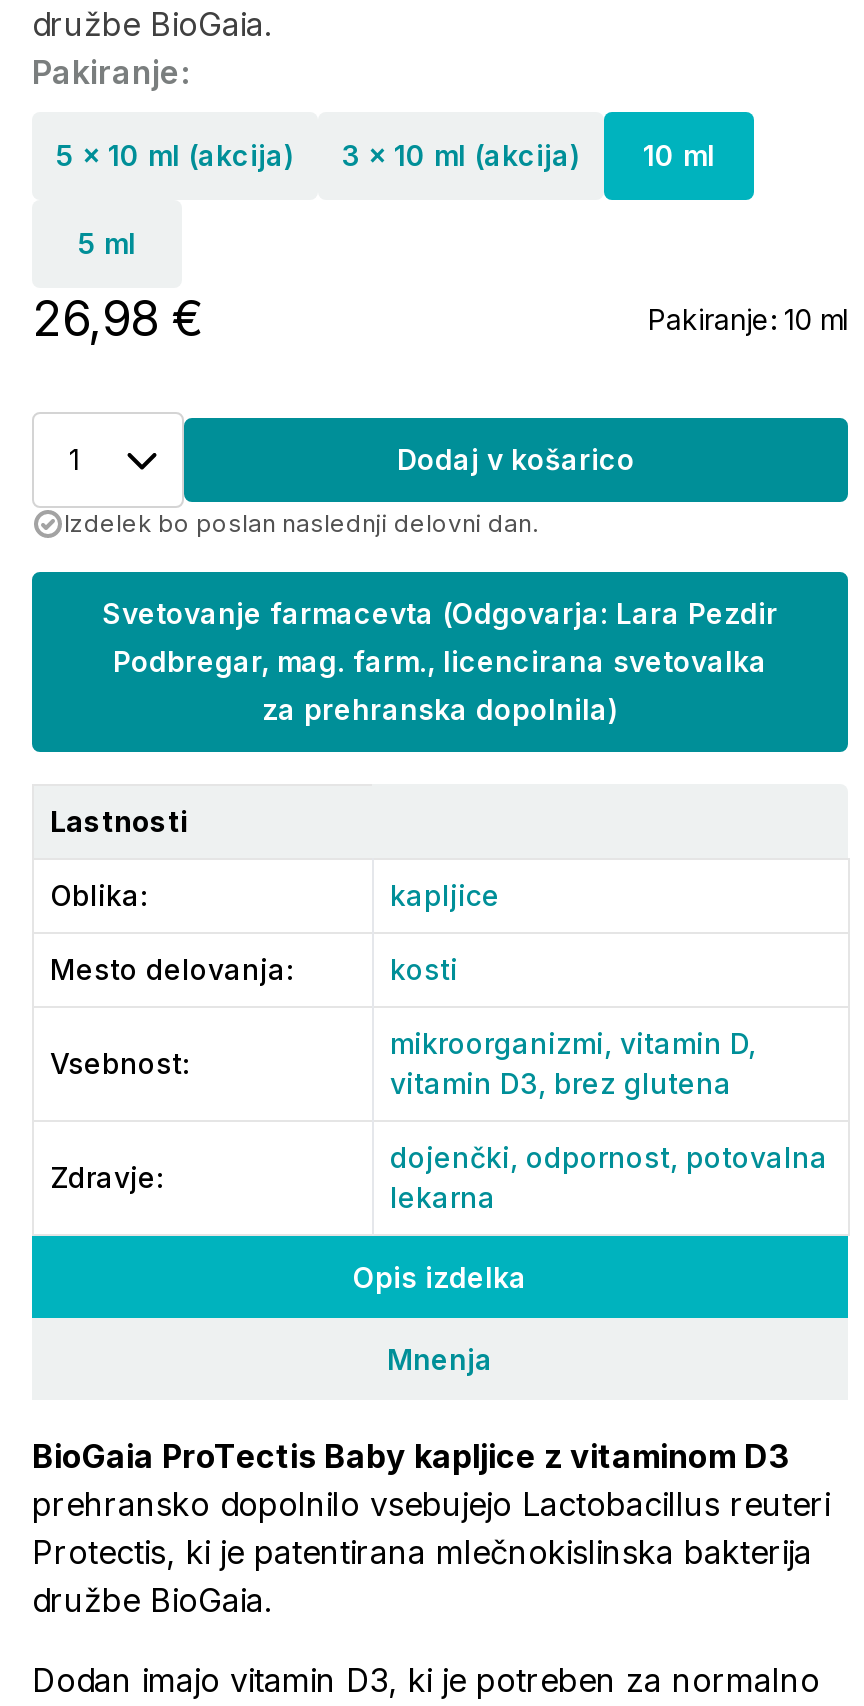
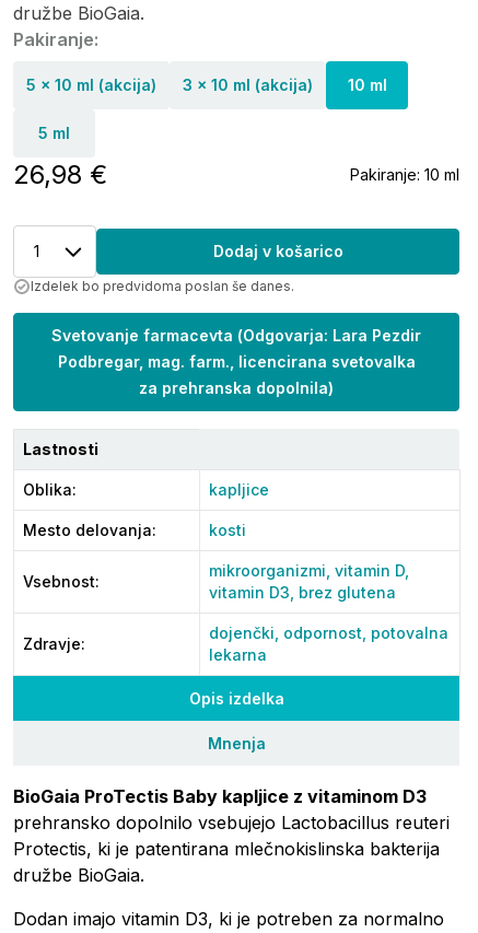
- Izdelek bo poslan naslednji delovni dan.
+ Izdelek bo predvidoma poslan še danes.
